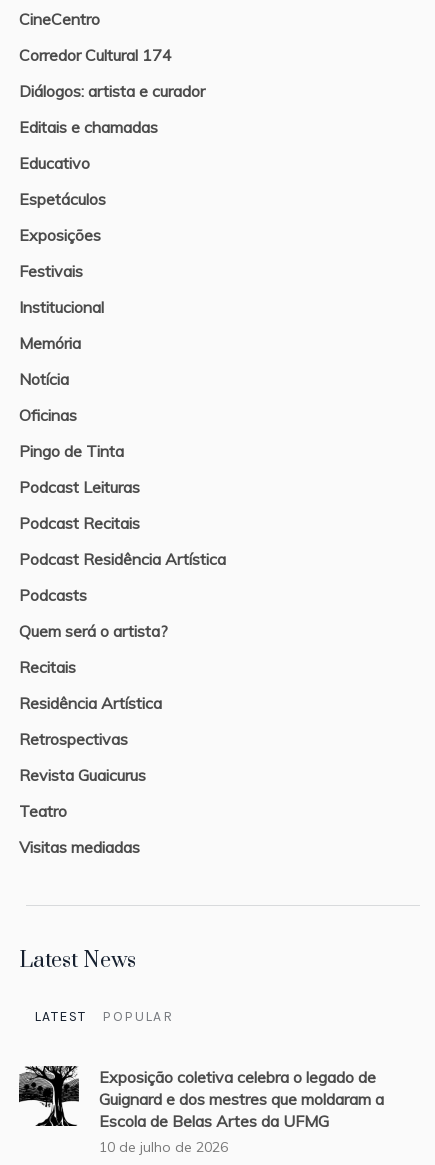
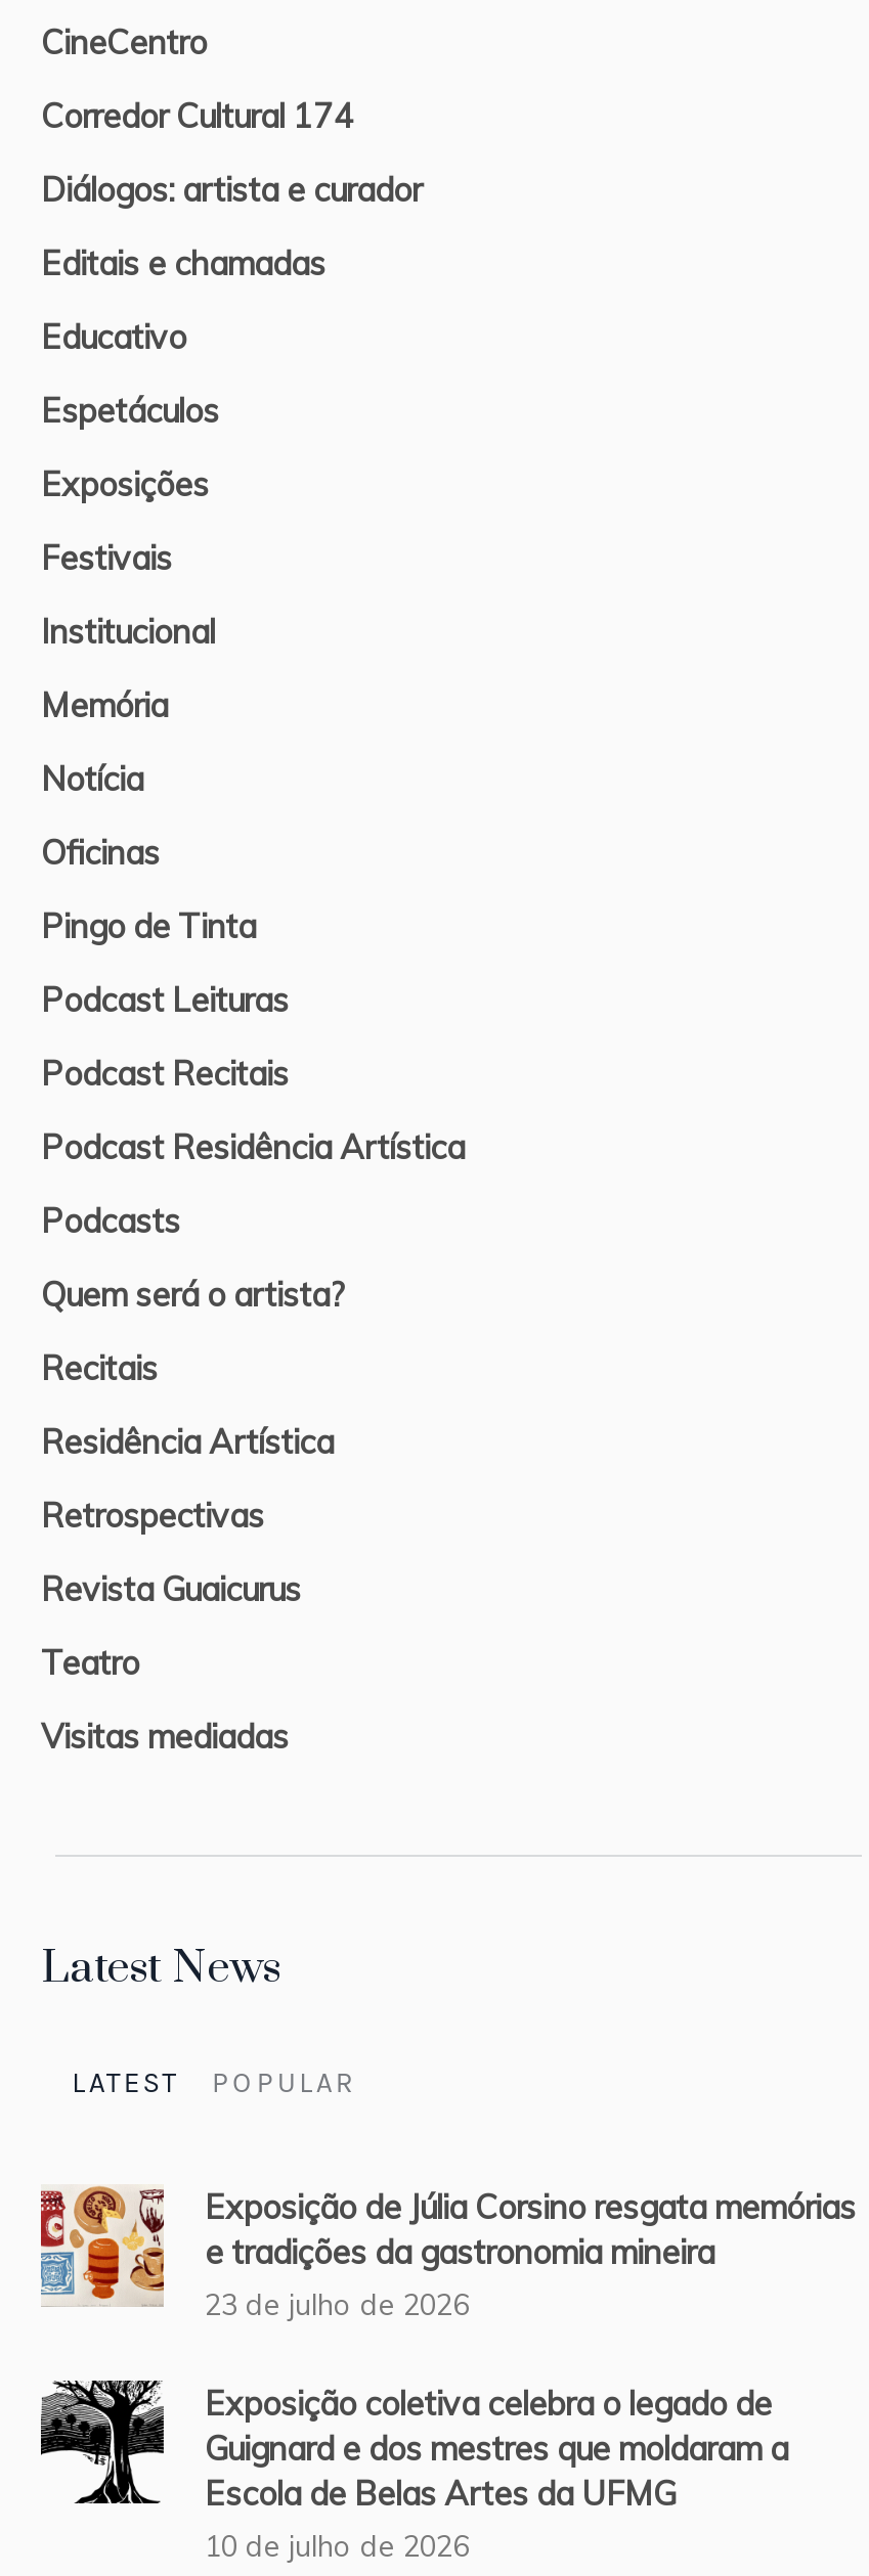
+ [image]
+ Exposição de Júlia Corsino resgata memórias
+ e tradições da gastronomia mineira
+ 23 de julho de 2026
